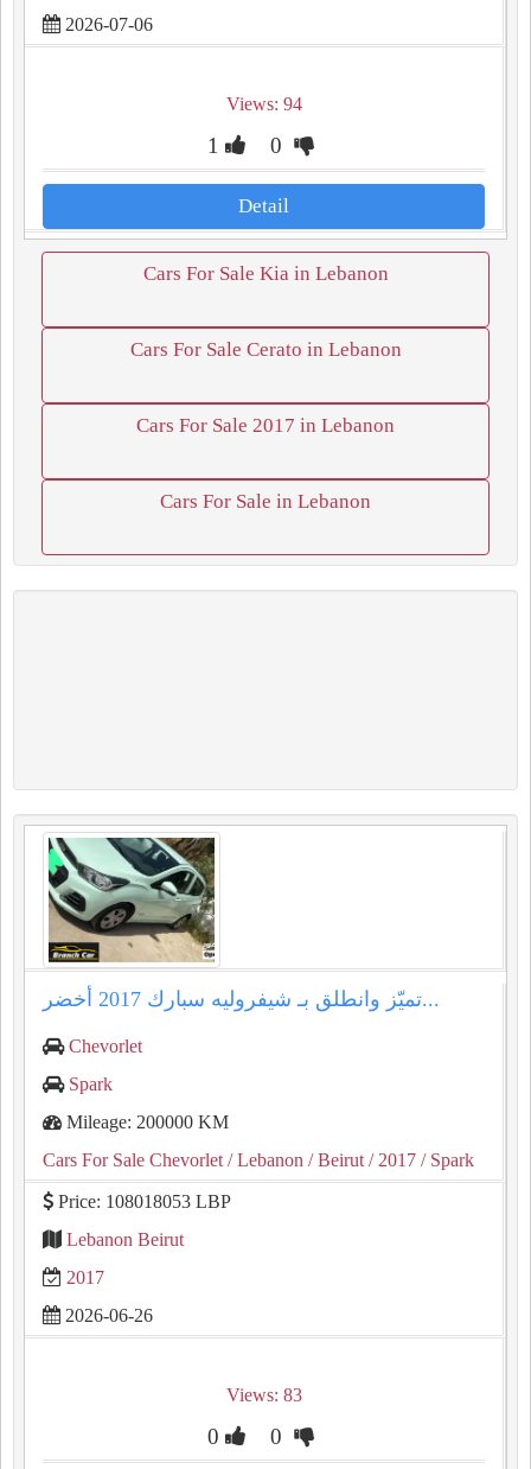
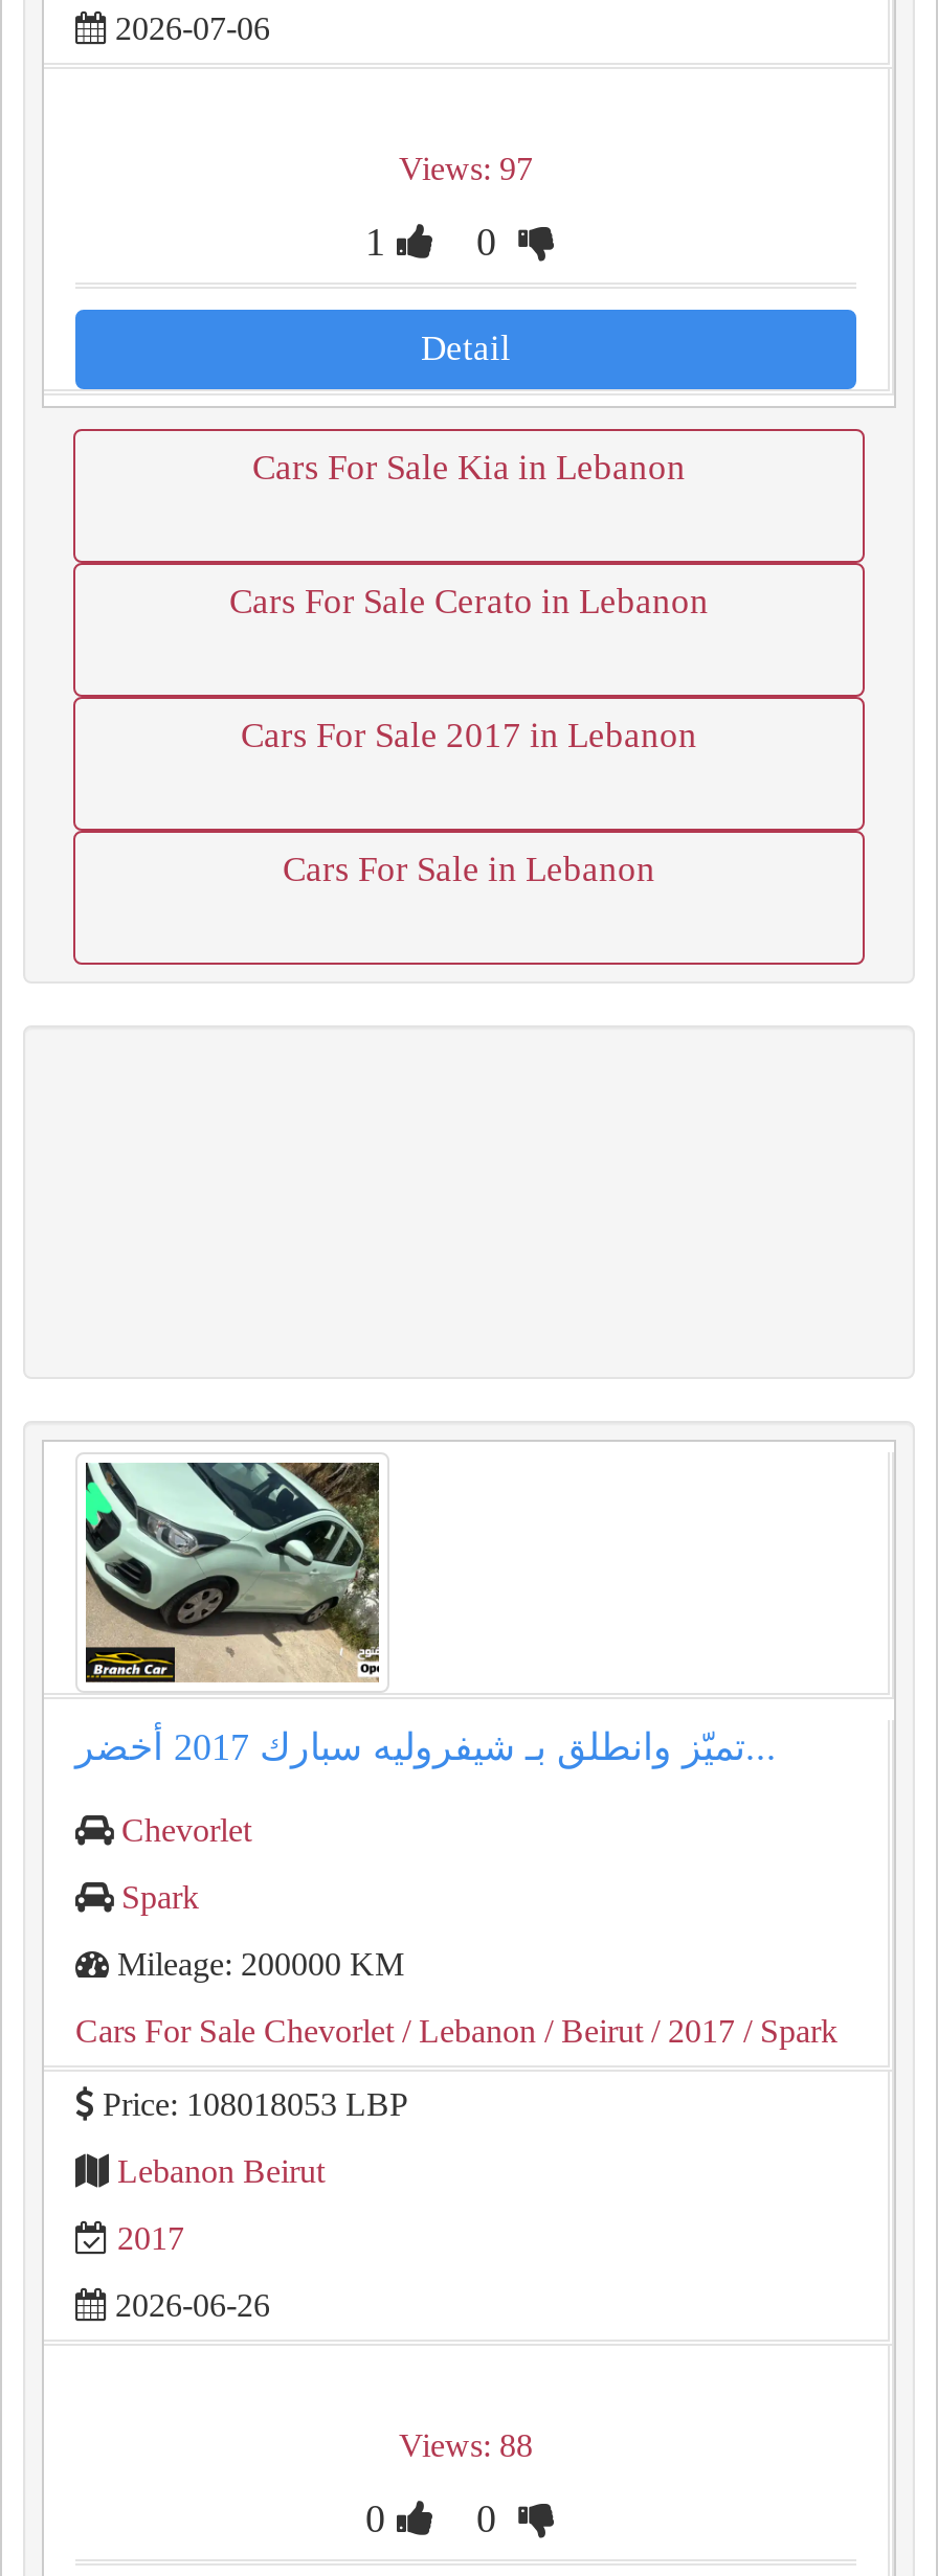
- Views: 94
+ Views: 97

- Views: 83
+ Views: 88
